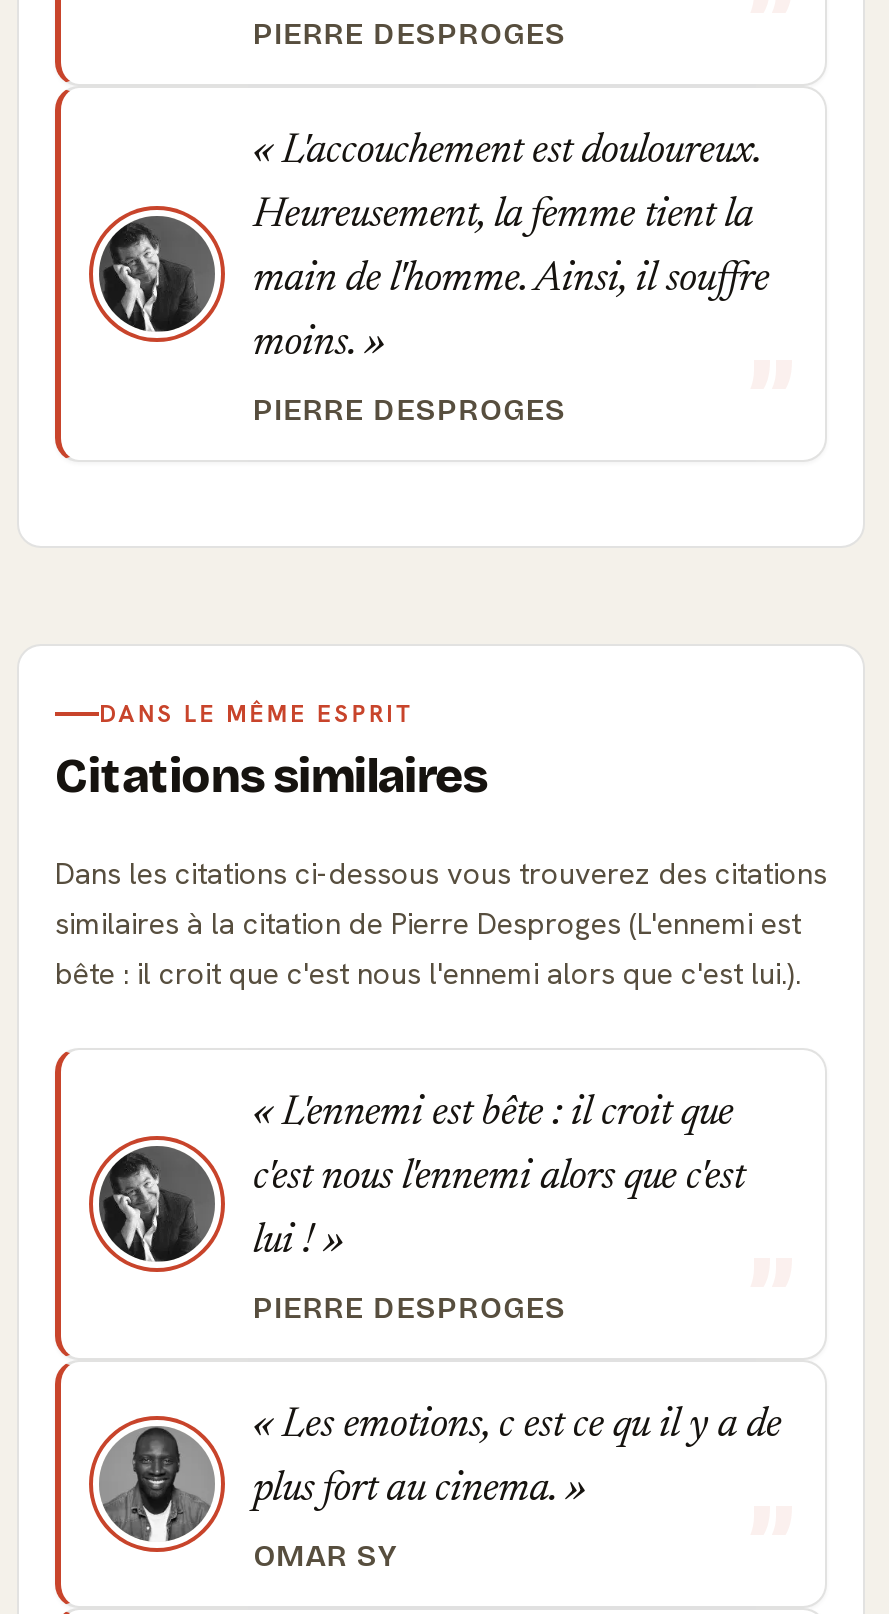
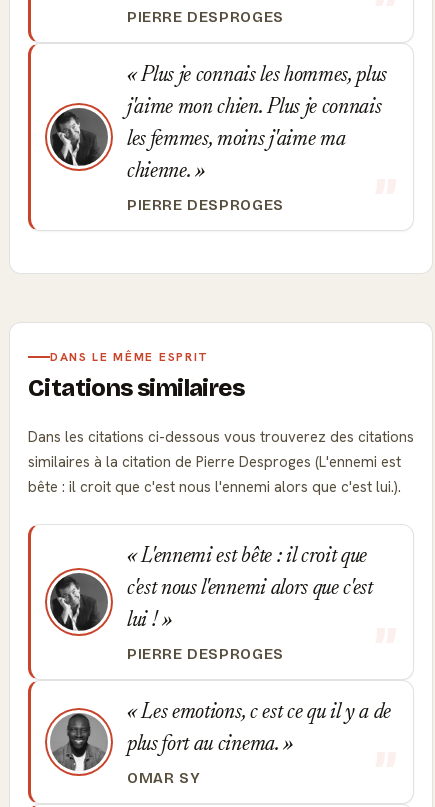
- L'accouchement est douloureux.
+ Plus je connais les hommes, plus

- Heureusement, la femme tient la
+ j'aime mon chien. Plus je connais

- main de l'homme. Ainsi, il souffre
+ les femmes, moins j'aime ma

- moins.
+ chienne.
